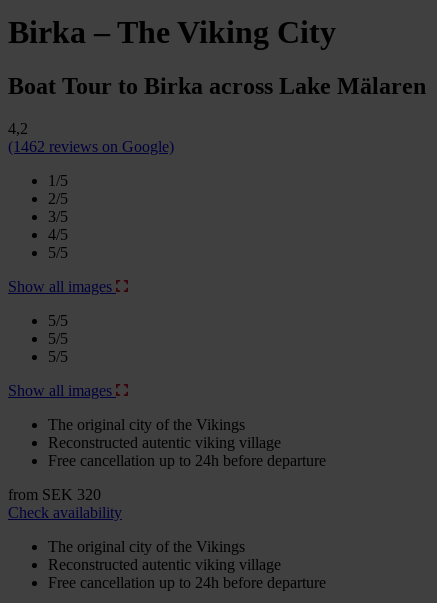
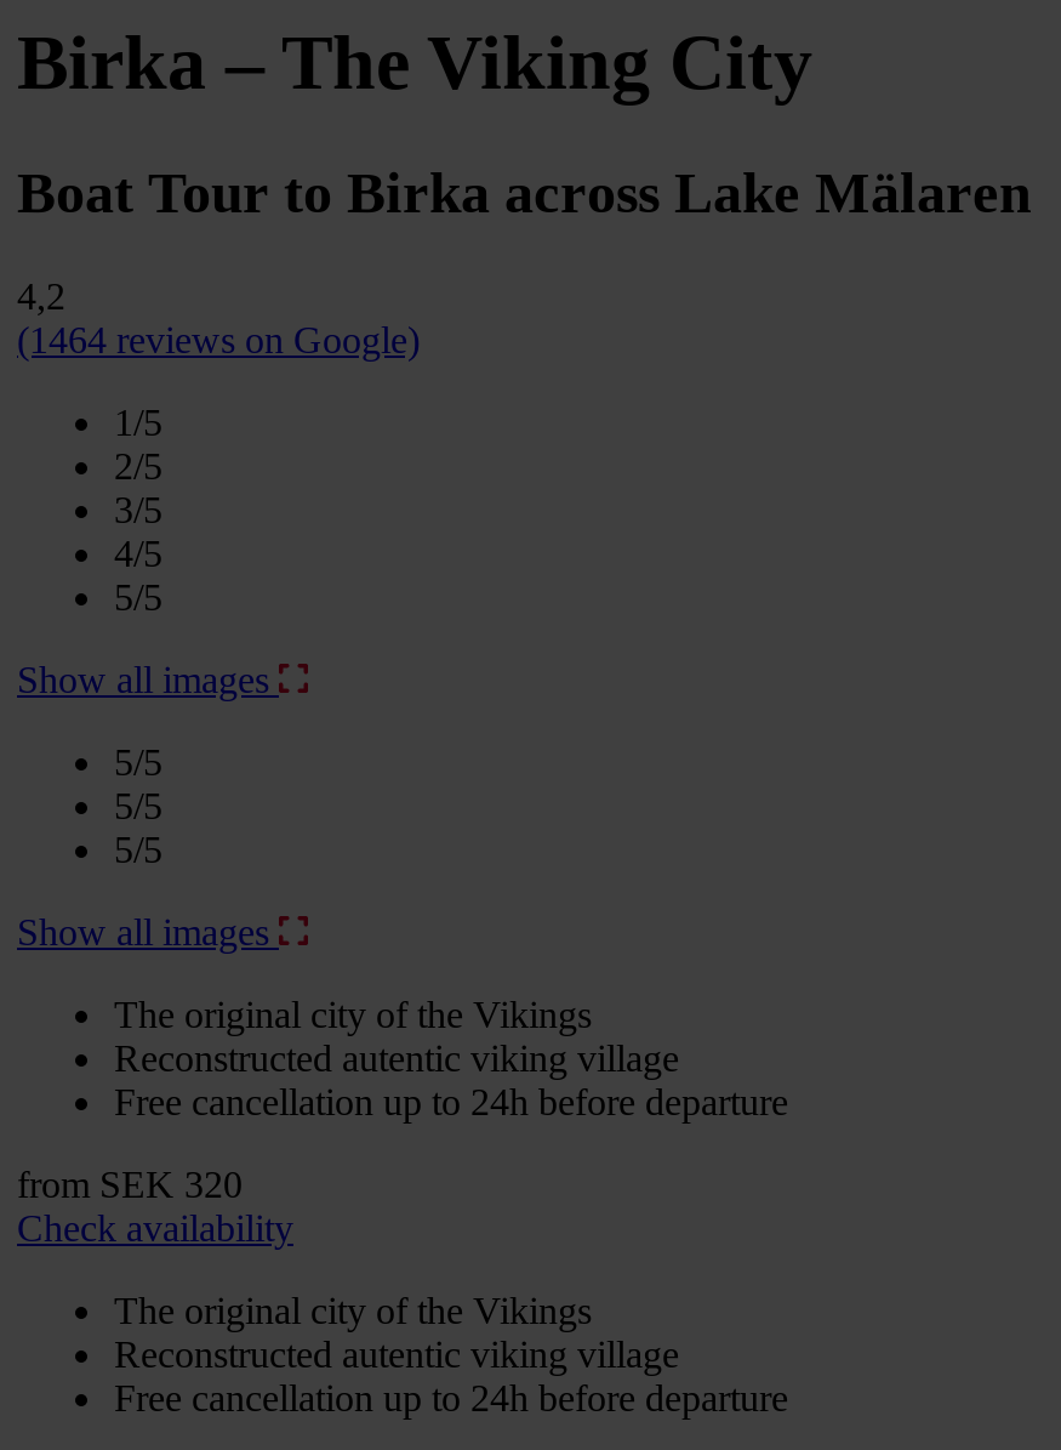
- (1462 reviews on Google)
+ (1464 reviews on Google)
